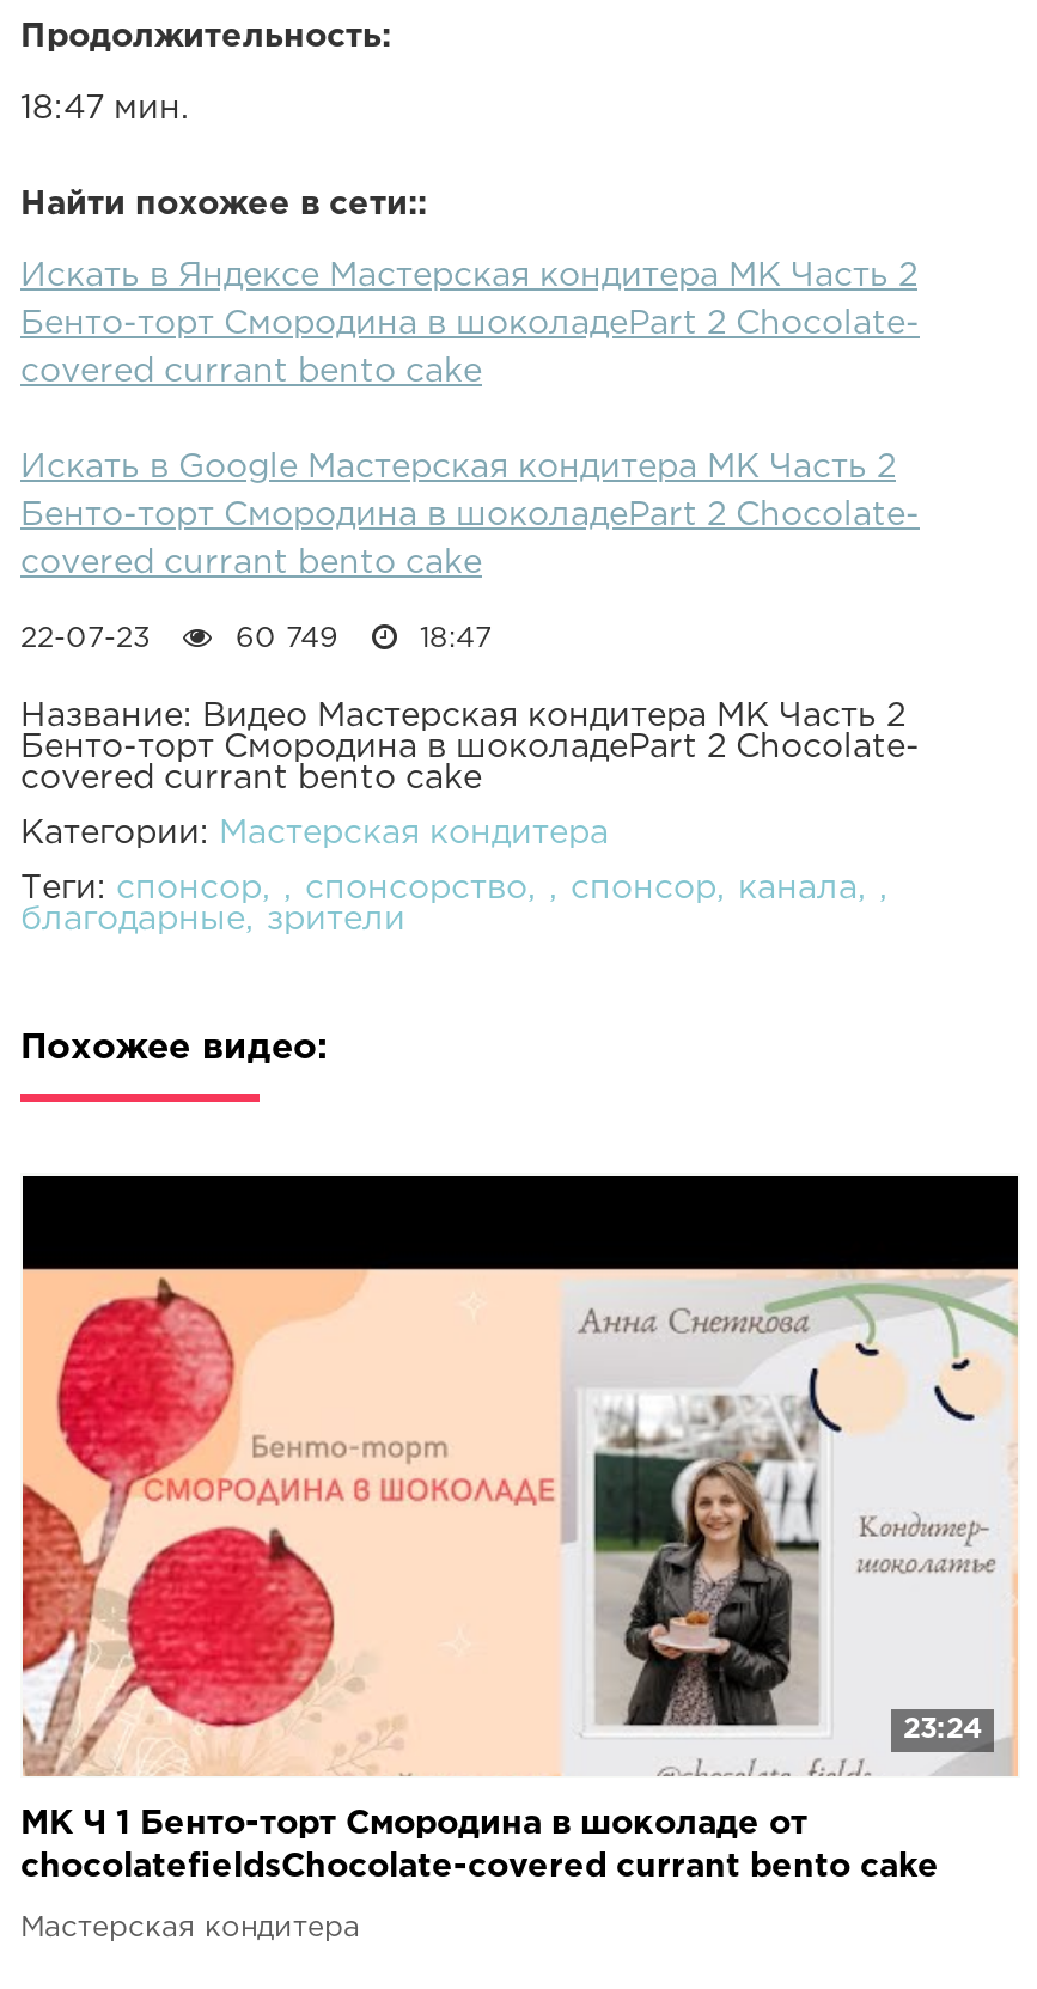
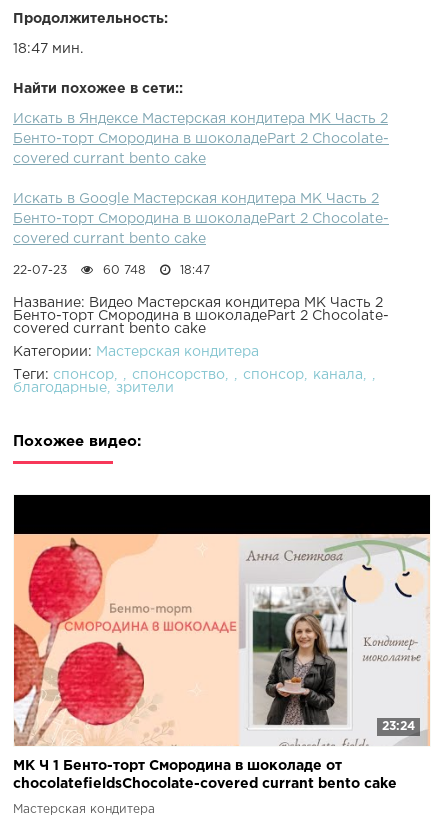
- 60 749
+ 60 748
